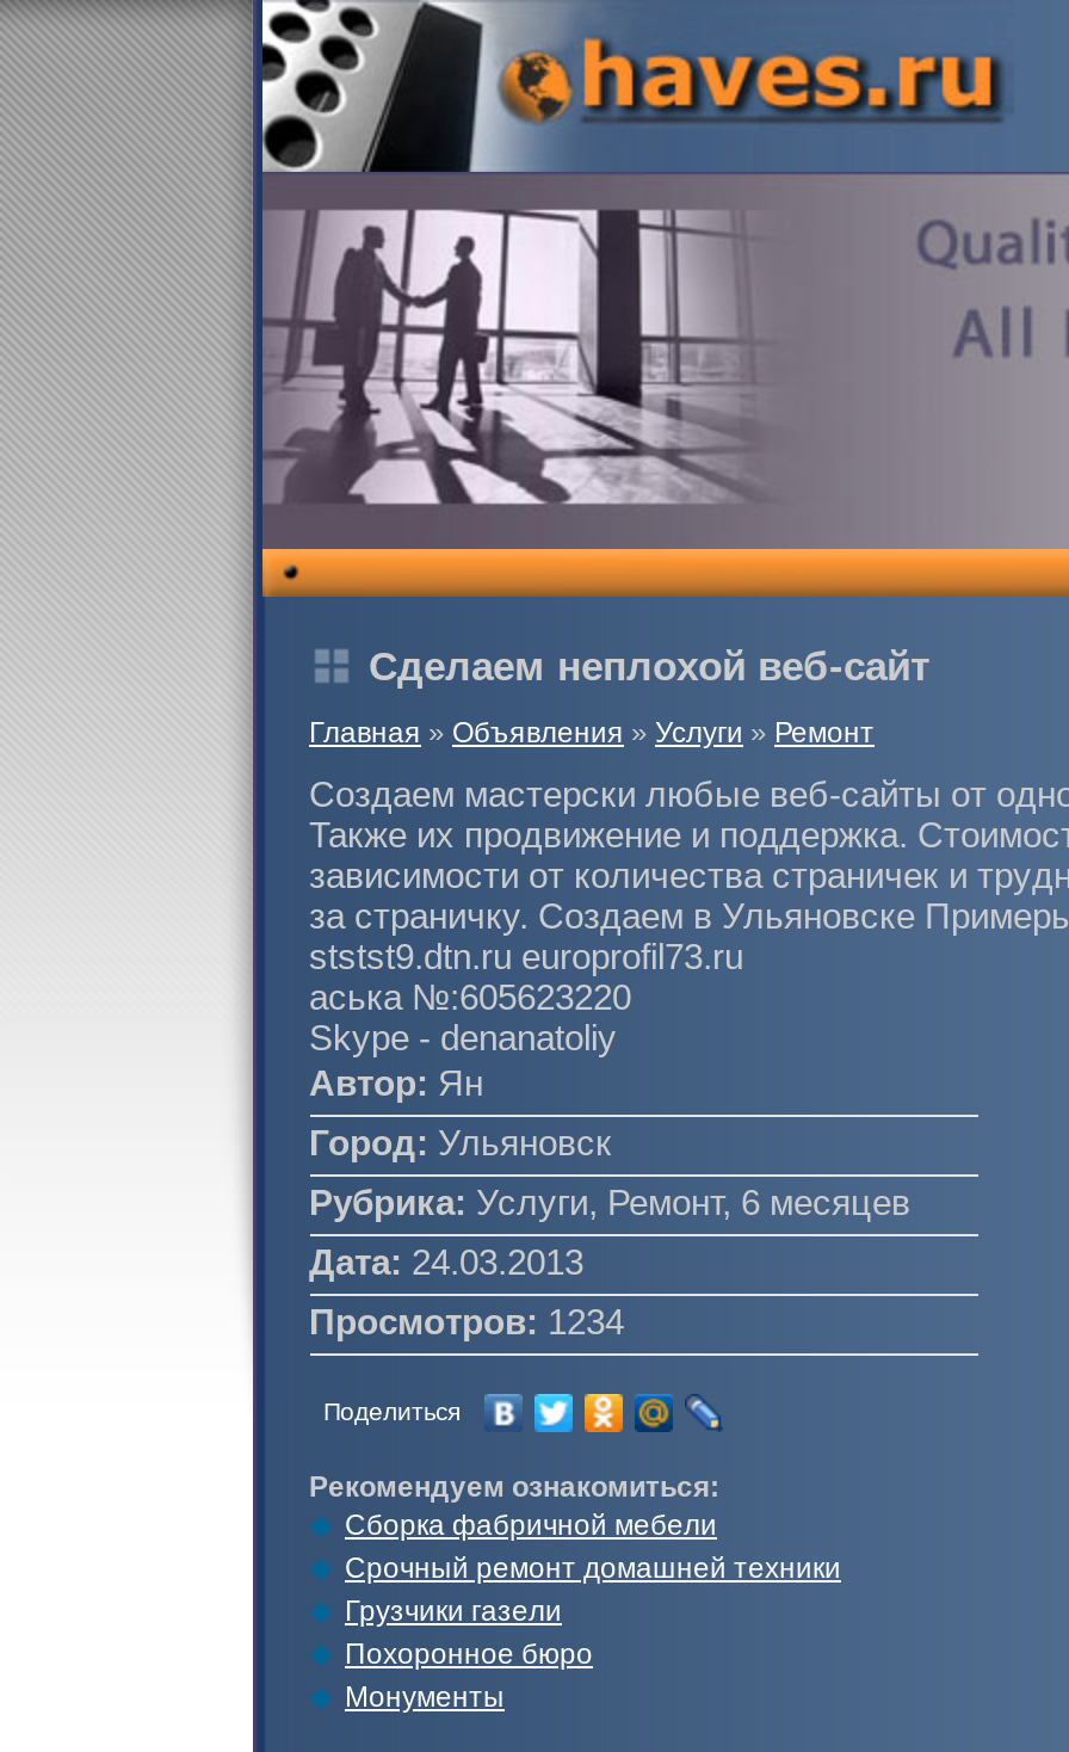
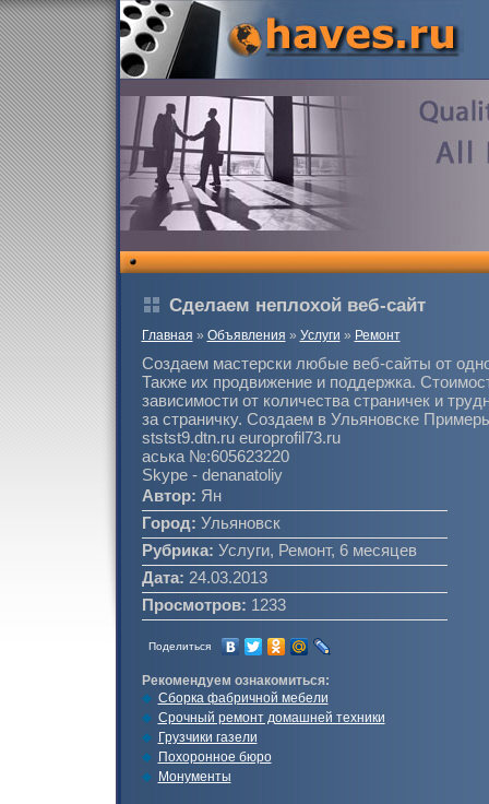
- Просмотров: 1234
+ Просмотров: 1233
